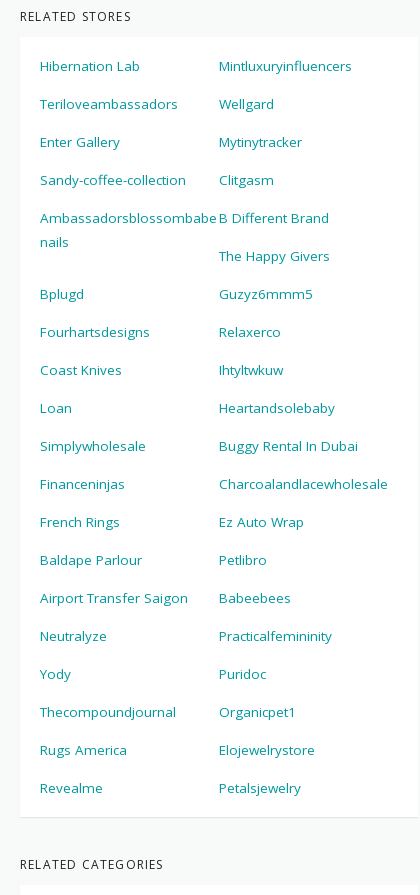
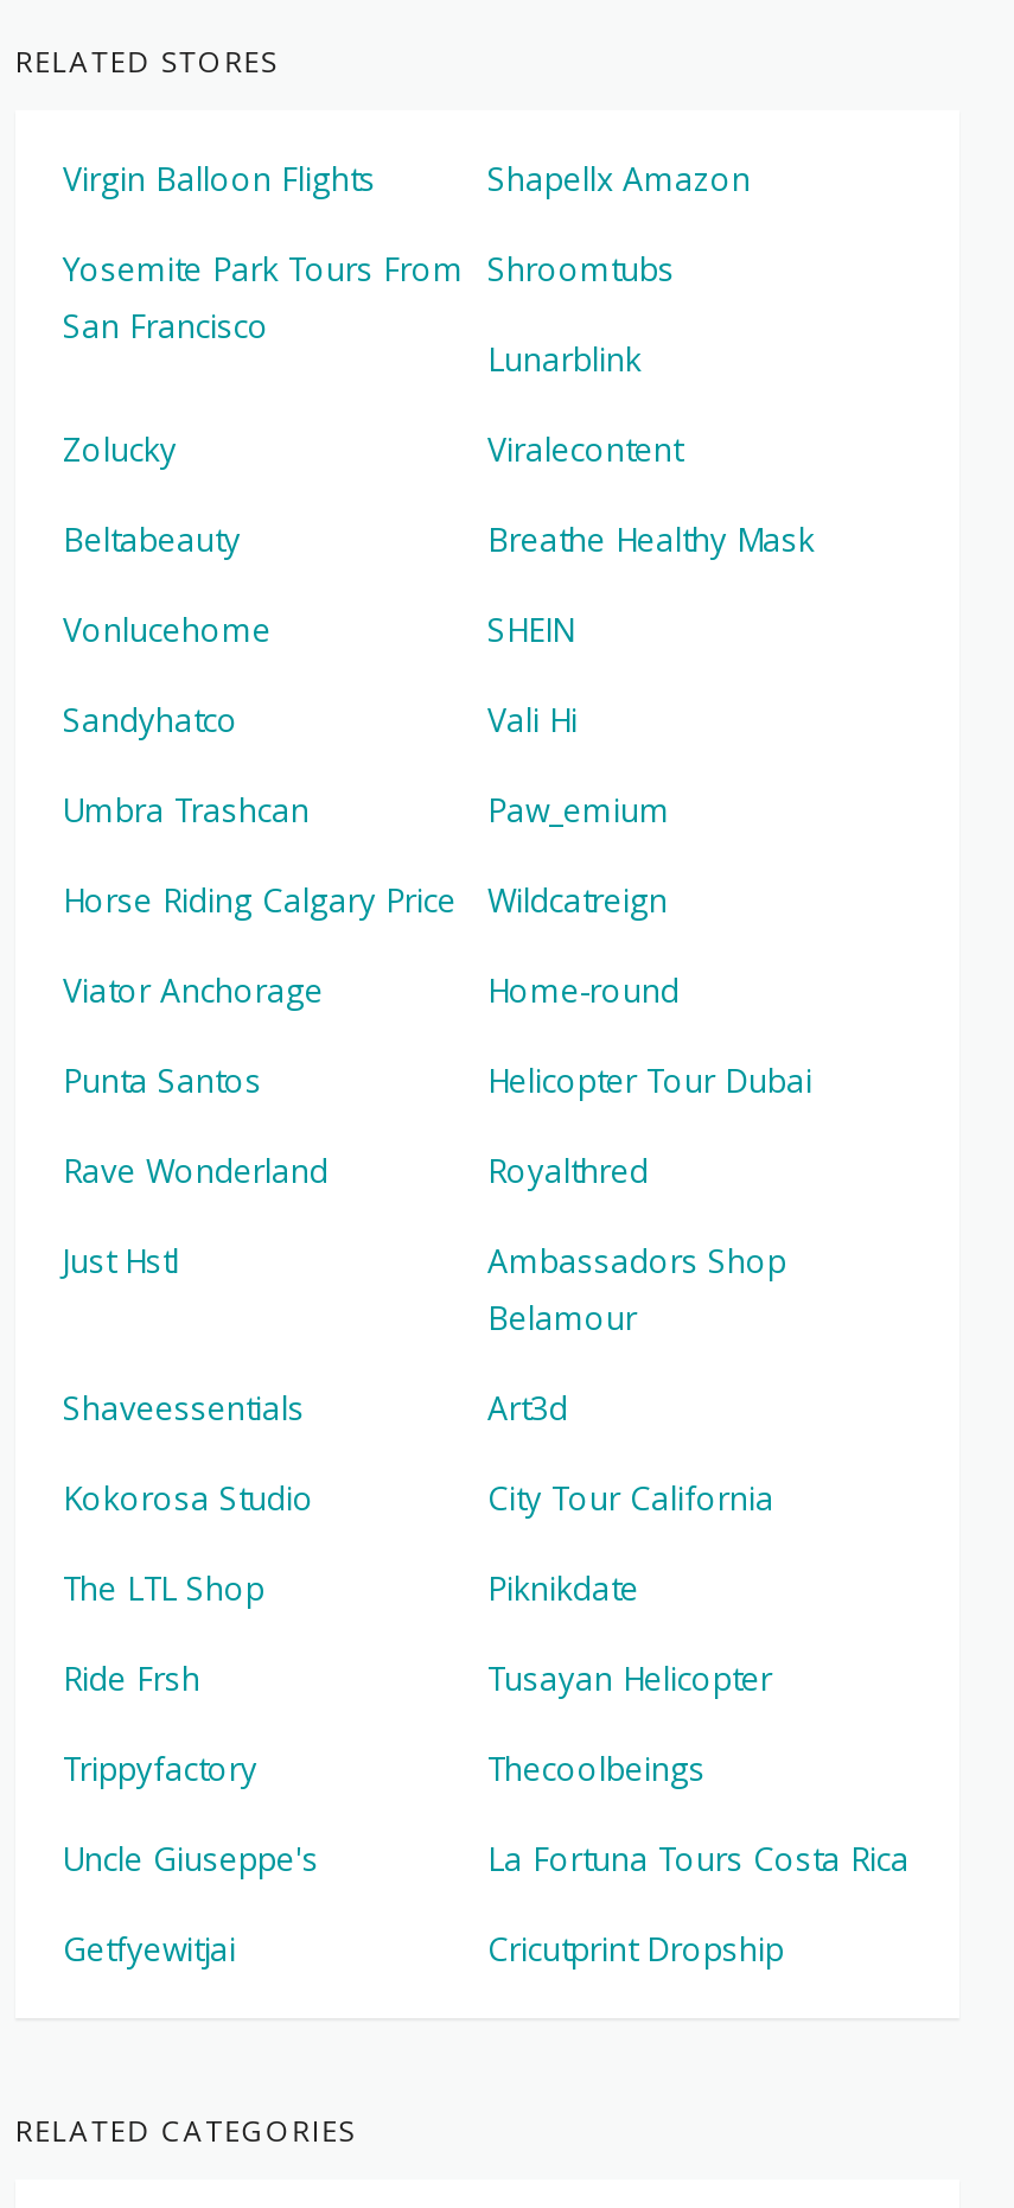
- Hibernation Lab
- Mintluxuryinfluencers
+ Virgin Balloon Flights
+ Shapellx Amazon

- Teriloveambassadors
- Wellgard
+ Yosemite Park Tours From
+ San Francisco

- Enter Gallery
- Mytinytracker
+ Shroomtubs

- Sandy-coffee-collection
- Clitgasm
+ Lunarblink

- Ambassadorsblossombabe
- nails
+ Zolucky
+ Viralecontent

- B Different Brand
+ Beltabeauty
+ Breathe Healthy Mask

- The Happy Givers
+ Vonlucehome
+ SHEIN

- Bplugd
- Guzyz6mmm5
+ Sandyhatco
+ Vali Hi

- Fourhartsdesigns
- Relaxerco
+ Umbra Trashcan
+ Paw_emium

- Coast Knives
- Ihtyltwkuw
+ Horse Riding Calgary Price
+ Wildcatreign

- Loan
- Heartandsolebaby
+ Viator Anchorage
+ Home-round

- Simplywholesale
- Buggy Rental In Dubai
+ Punta Santos
+ Helicopter Tour Dubai

- Financeninjas
- Charcoalandlacewholesale
+ Rave Wonderland
+ Royalthred

- French Rings
- Ez Auto Wrap
+ Just Hstl
+ Ambassadors Shop
+ Belamour

- Baldape Parlour
- Petlibro
+ Shaveessentials
+ Art3d

- Airport Transfer Saigon
- Babeebees
+ Kokorosa Studio
+ City Tour California

- Neutralyze
- Practicalfemininity
+ The LTL Shop
+ Piknikdate

- Yody
- Puridoc
+ Ride Frsh
+ Tusayan Helicopter

- Thecompoundjournal
- Organicpet1
+ Trippyfactory
+ Thecoolbeings

- Rugs America
- Elojewelrystore
+ Uncle Giuseppe's
+ La Fortuna Tours Costa Rica

- Revealme
- Petalsjewelry
+ Getfyewitjai
+ Cricutprint Dropship
